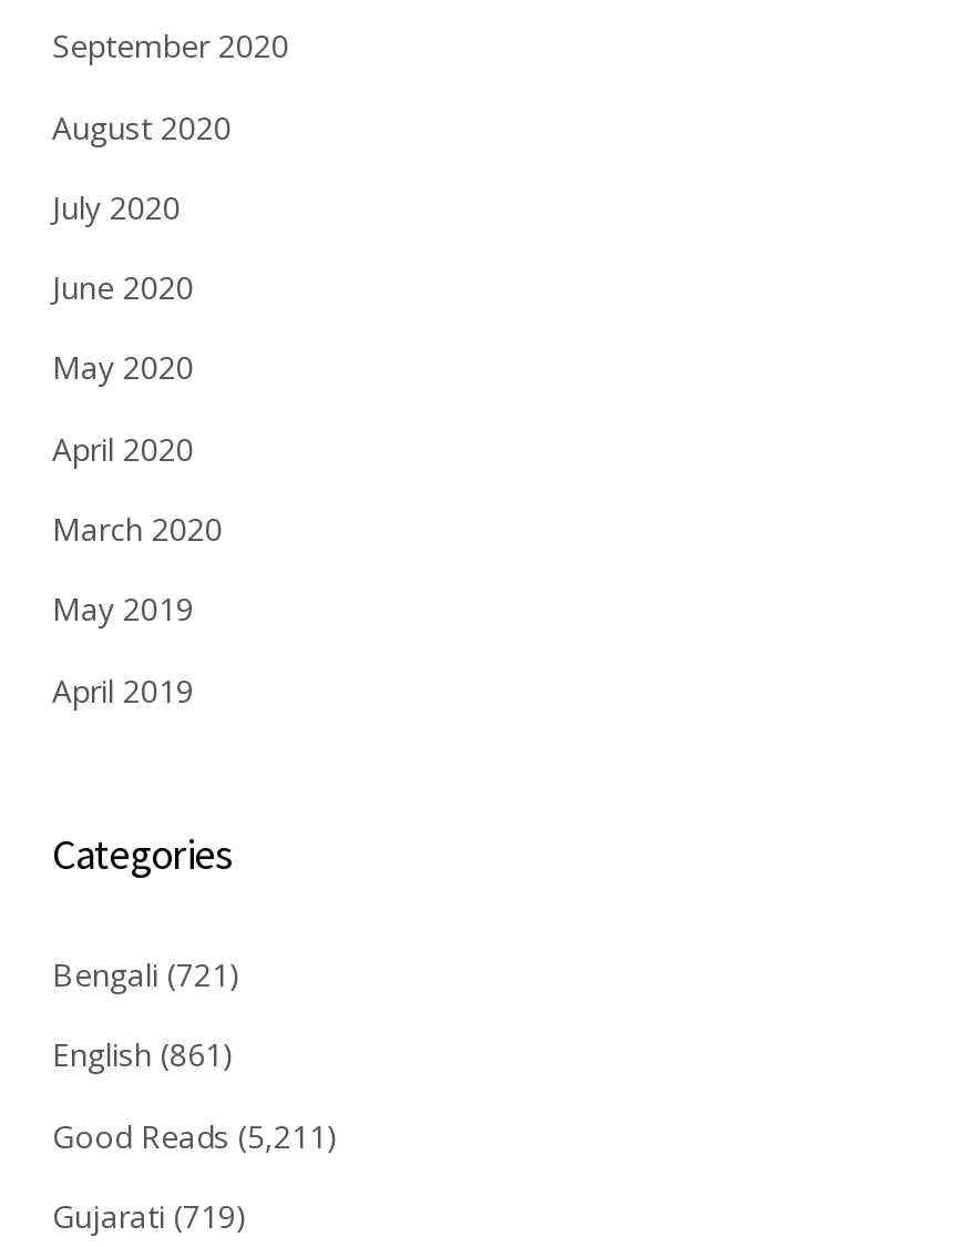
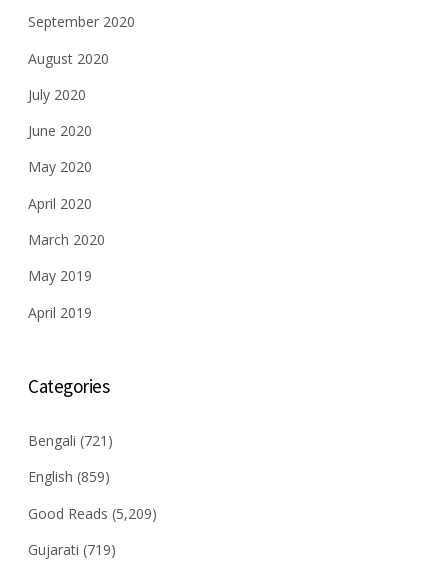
- English (861)
+ English (859)

- Good Reads (5,211)
+ Good Reads (5,209)
